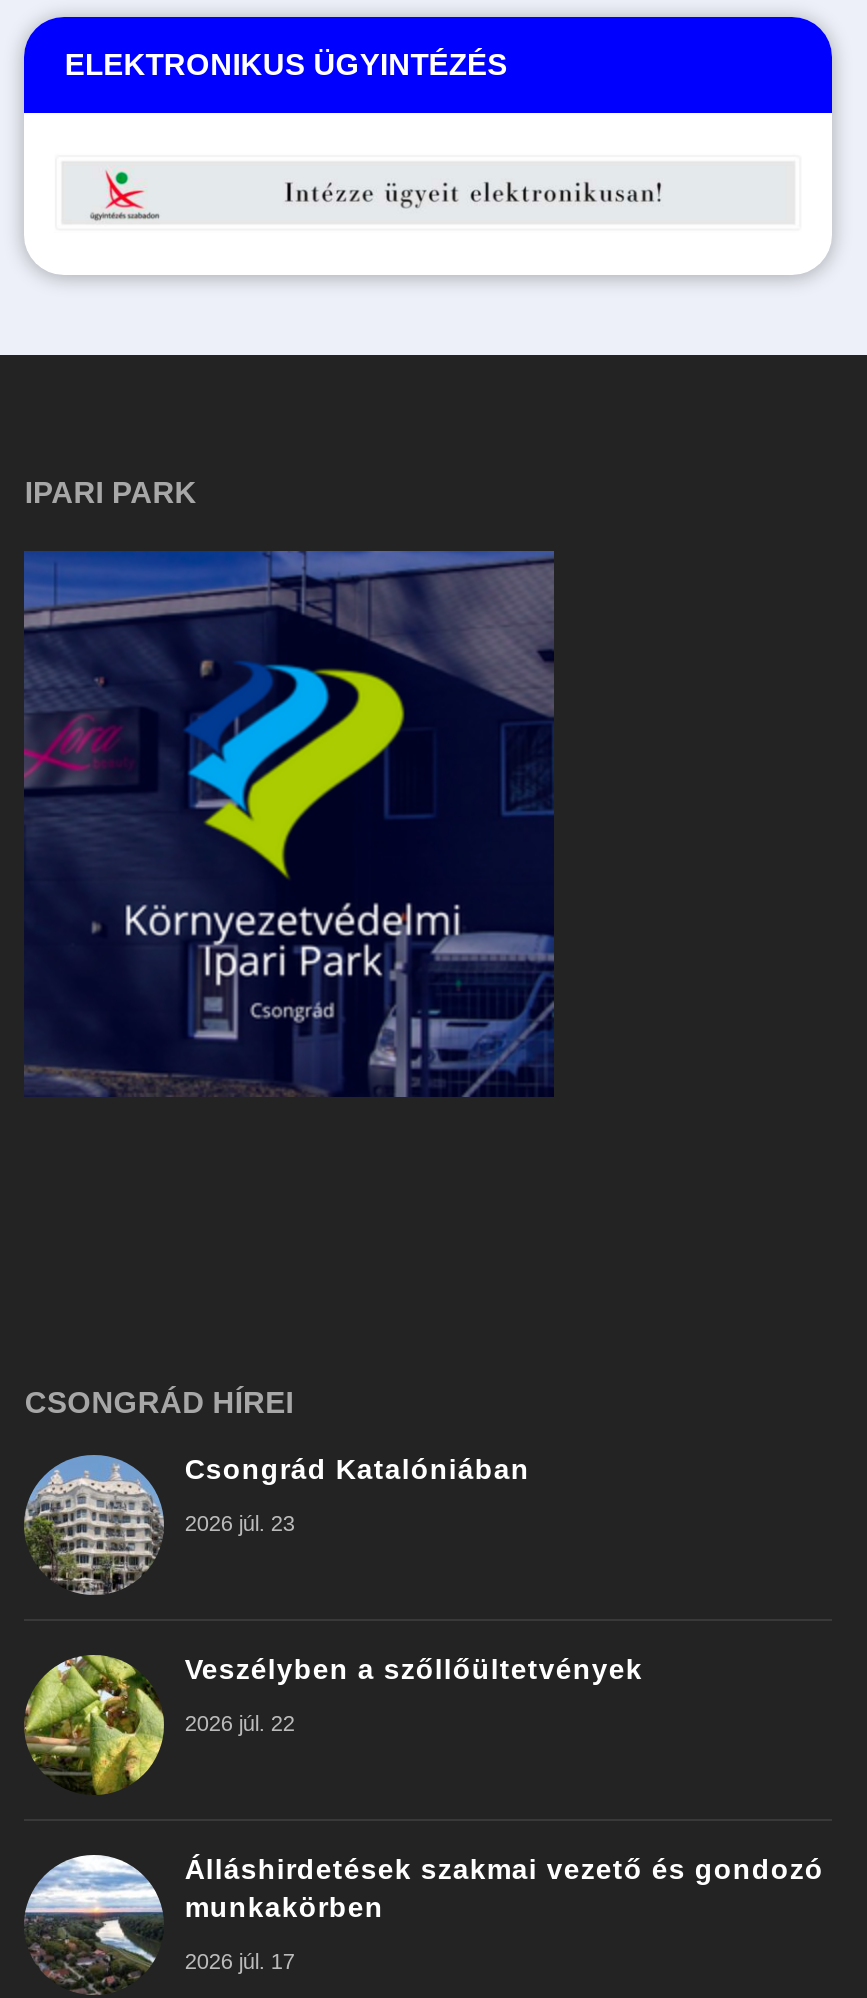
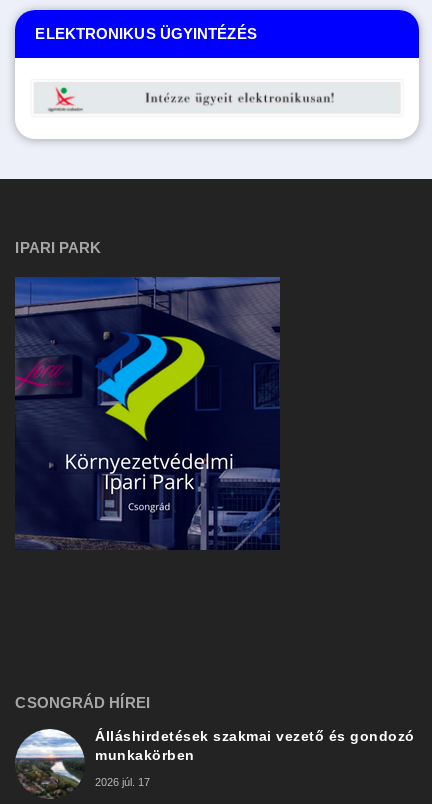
- [image]
- Csongrád Katalóniában
- 2026 júl. 23

- [image]
- Veszélyben a szőllőültetvények
- 2026 júl. 22
